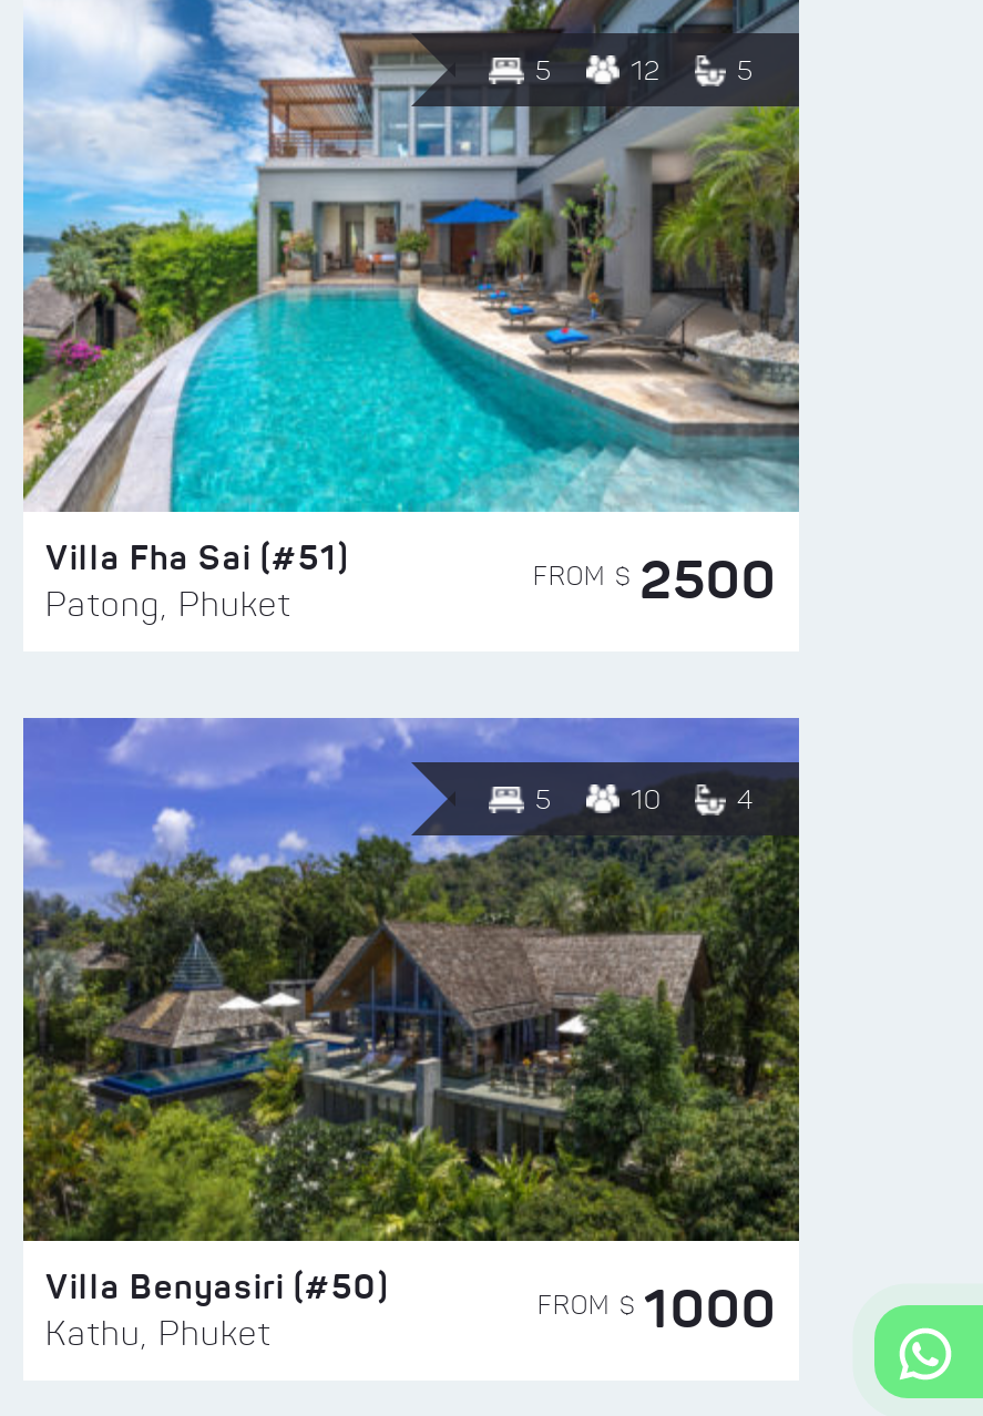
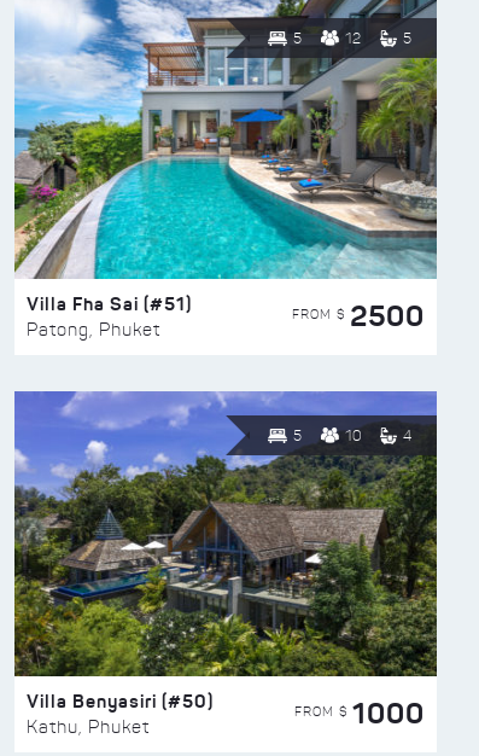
- [image]
